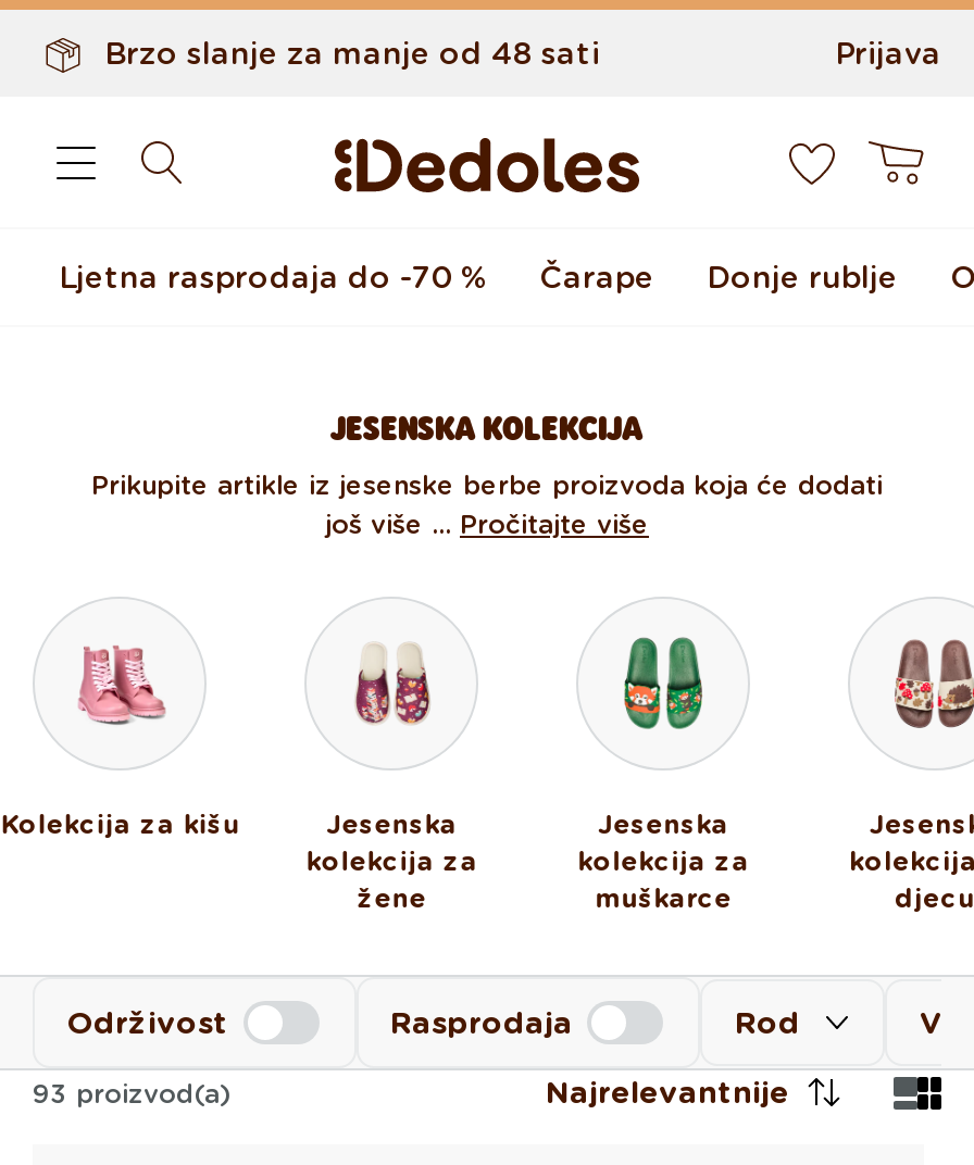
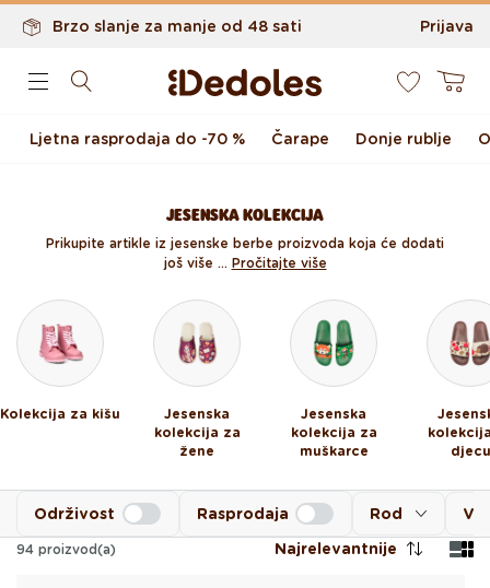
- 93 proizvod(a)
+ 94 proizvod(a)
